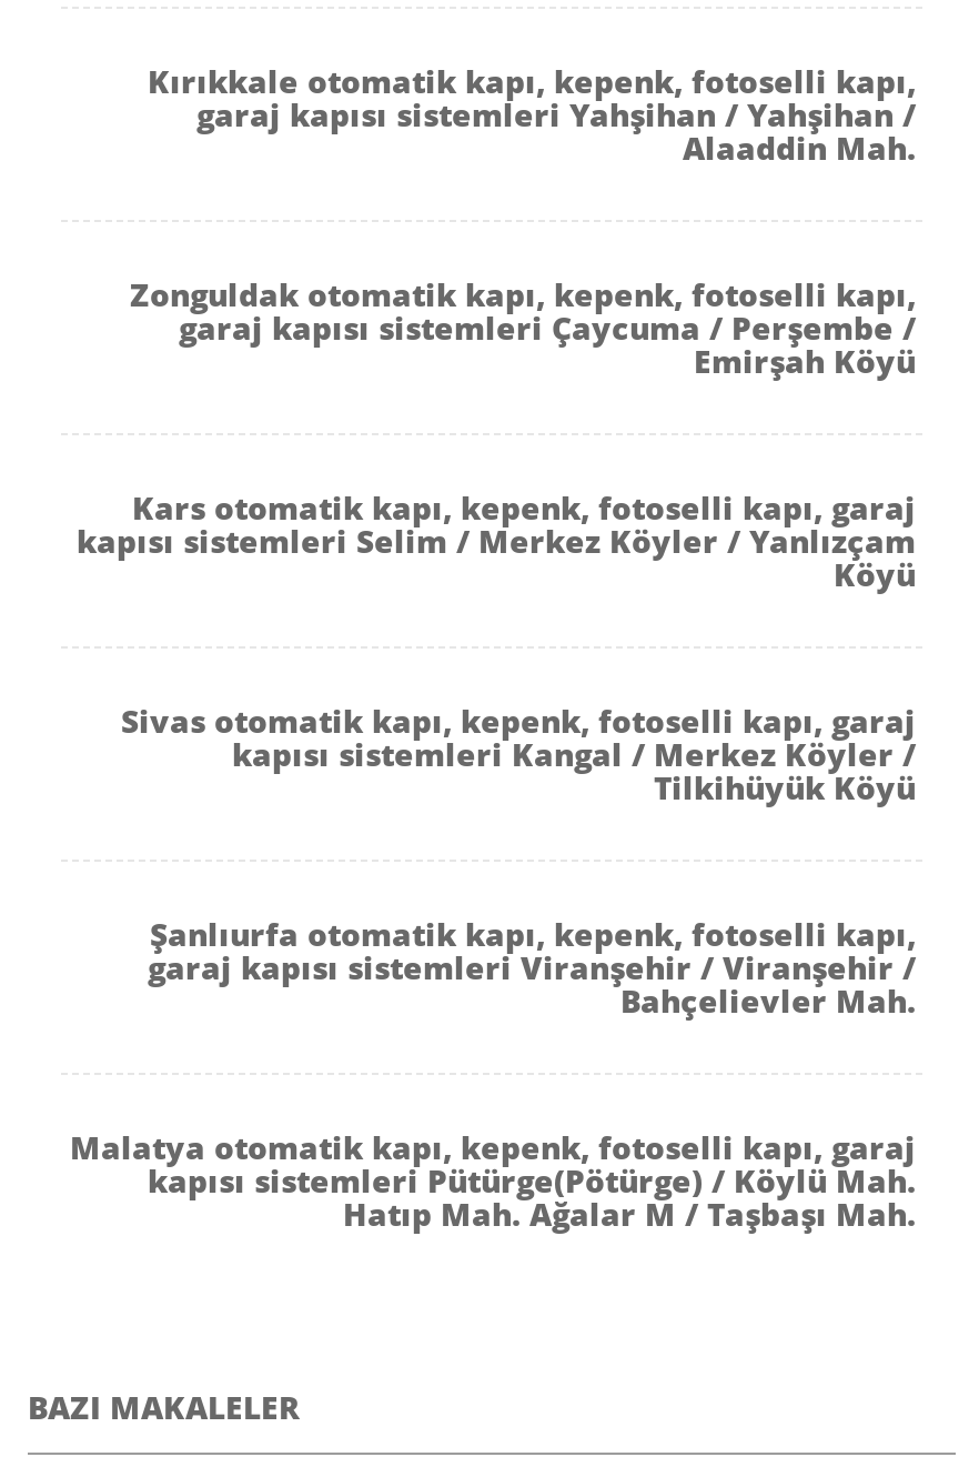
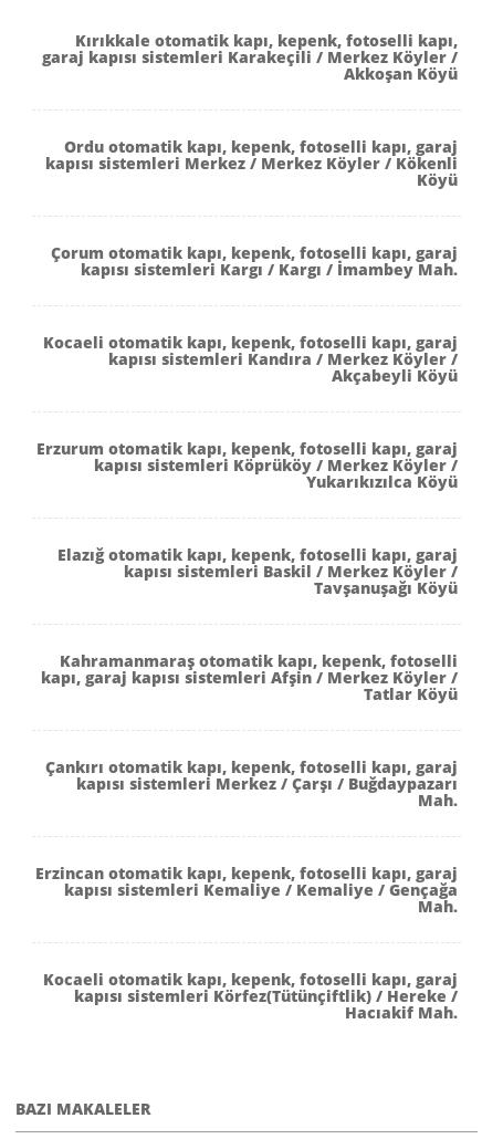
- garaj kapısı sistemleri Yahşihan / Yahşihan /
- Alaaddin Mah.
- Zonguldak otomatik kapı, kepenk, fotoselli kapı,
- garaj kapısı sistemleri Çaycuma / Perşembe /
- Emirşah Köyü
- Kars otomatik kapı, kepenk, fotoselli kapı, garaj
- kapısı sistemleri Selim / Merkez Köyler / Yanlızçam
+ garaj kapısı sistemleri Karakeçili / Merkez Köyler /
+ Akkoşan Köyü
+ Ordu otomatik kapı, kepenk, fotoselli kapı, garaj
+ kapısı sistemleri Merkez / Merkez Köyler / Kökenli

moved up: Köyü

- Sivas otomatik kapı, kepenk, fotoselli kapı, garaj
- kapısı sistemleri Kangal / Merkez Köyler /
- Tilkihüyük Köyü
- Şanlıurfa otomatik kapı, kepenk, fotoselli kapı,
- garaj kapısı sistemleri Viranşehir / Viranşehir /
- Bahçelievler Mah.
- Malatya otomatik kapı, kepenk, fotoselli kapı, garaj
- kapısı sistemleri Pütürge(Pötürge) / Köylü Mah.
- Hatıp Mah. Ağalar M / Taşbaşı Mah.
+ Çorum otomatik kapı, kepenk, fotoselli kapı, garaj
+ kapısı sistemleri Kargı / Kargı / İmambey Mah.
+ Kocaeli otomatik kapı, kepenk, fotoselli kapı, garaj
+ kapısı sistemleri Kandıra / Merkez Köyler /
+ Akçabeyli Köyü
+ Erzurum otomatik kapı, kepenk, fotoselli kapı, garaj
+ kapısı sistemleri Köprüköy / Merkez Köyler /
+ Yukarıkızılca Köyü
+ Elazığ otomatik kapı, kepenk, fotoselli kapı, garaj
+ kapısı sistemleri Baskil / Merkez Köyler /
+ Tavşanuşağı Köyü
+ Kahramanmaraş otomatik kapı, kepenk, fotoselli
+ kapı, garaj kapısı sistemleri Afşin / Merkez Köyler /
+ Tatlar Köyü
+ Çankırı otomatik kapı, kepenk, fotoselli kapı, garaj
+ kapısı sistemleri Merkez / Çarşı / Buğdaypazarı
+ Mah.
+ Erzincan otomatik kapı, kepenk, fotoselli kapı, garaj
+ kapısı sistemleri Kemaliye / Kemaliye / Gençağa
+ Mah.
+ Kocaeli otomatik kapı, kepenk, fotoselli kapı, garaj
+ kapısı sistemleri Körfez(Tütünçiftlik) / Hereke /
+ Hacıakif Mah.
